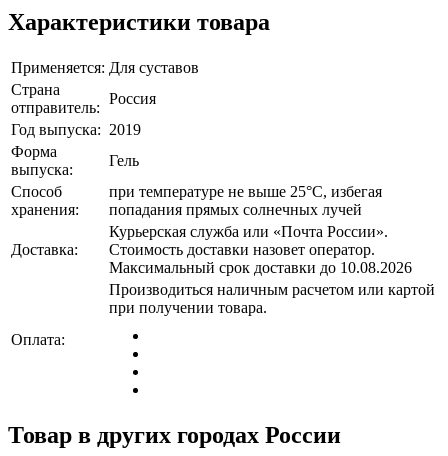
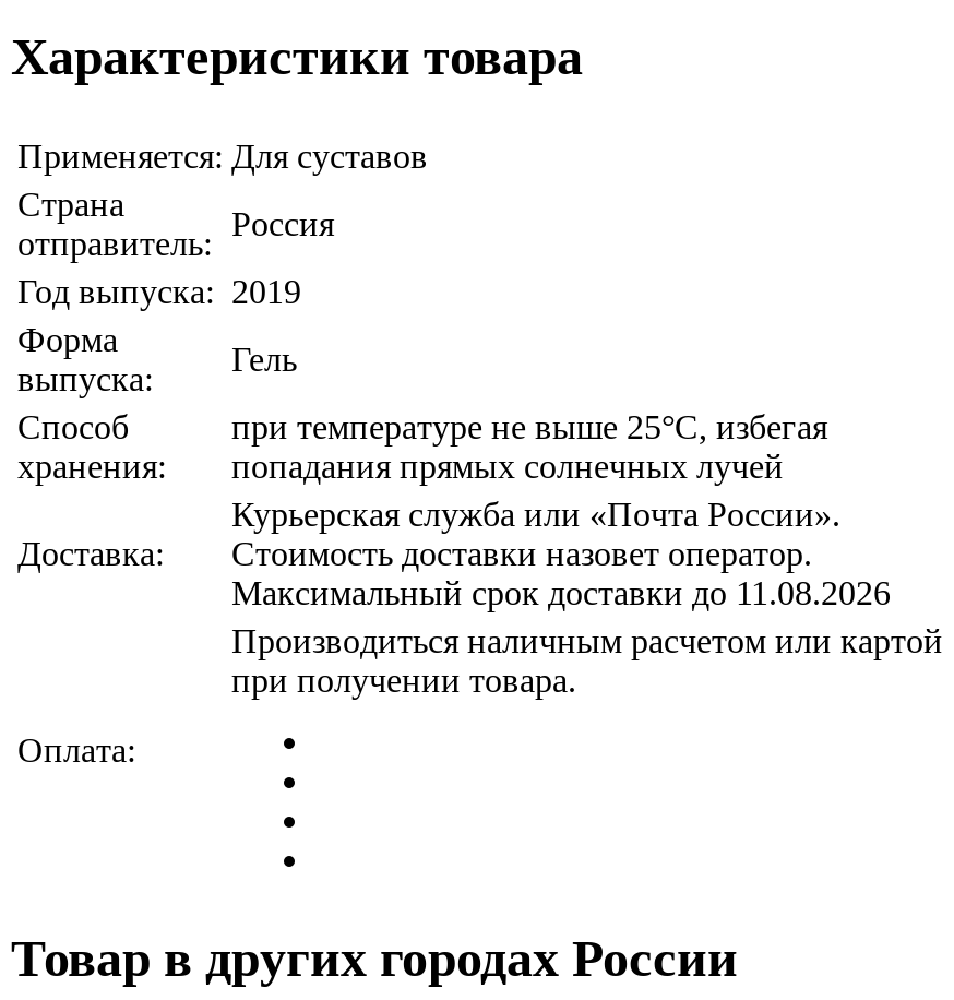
- Максимальный срок доставки до 10.08.2026
+ Максимальный срок доставки до 11.08.2026
